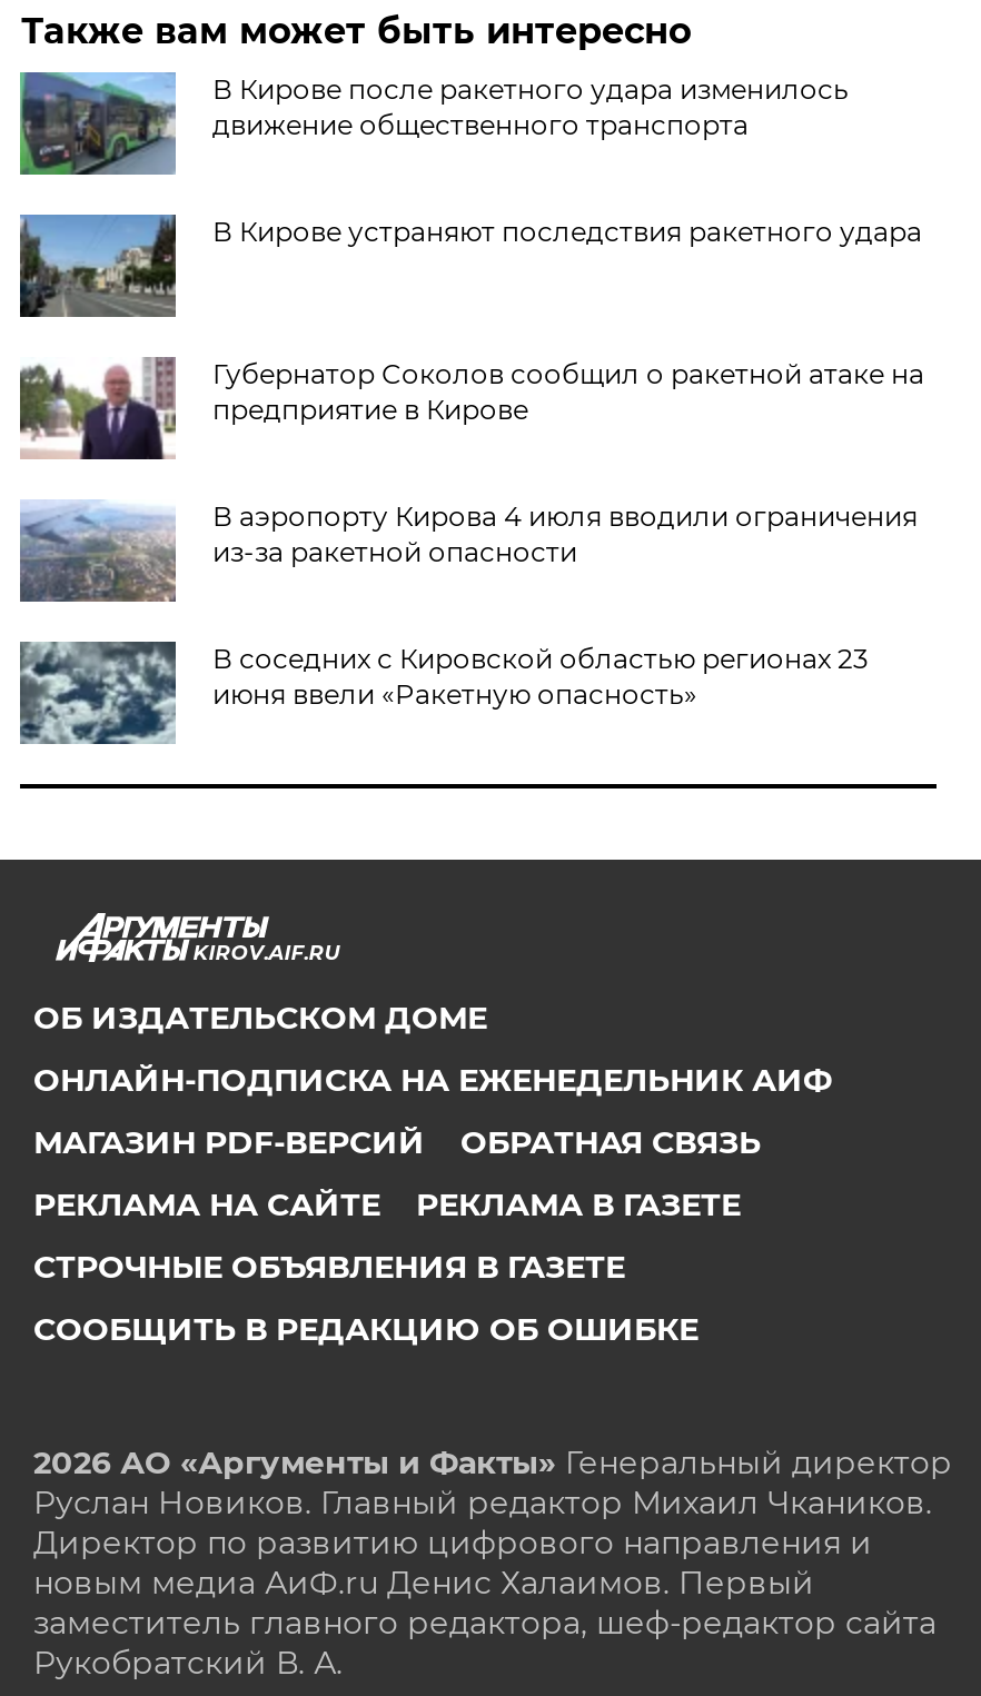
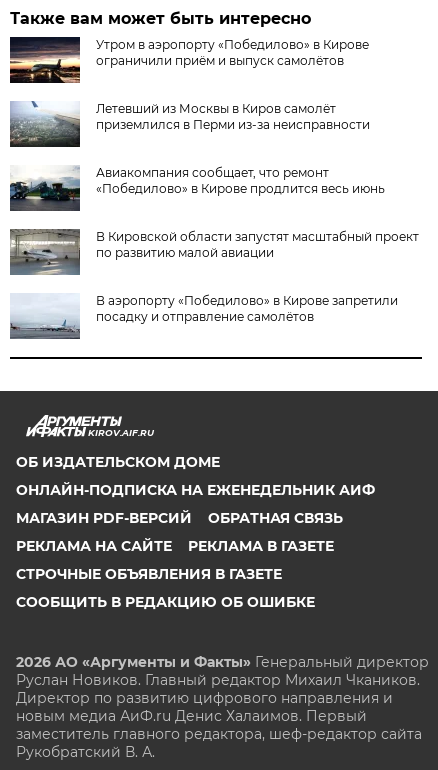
- [image]
- В Кирове после ракетного удара изменилось
- движение общественного транспорта
+ [image]
+ Утром в аэропорту «Победилово» в Кирове
+ ограничили приём и выпуск самолётов

- [image]
- В Кирове устраняют последствия ракетного удара
+ [image]
+ Летевший из Москвы в Киров самолёт
+ приземлился в Перми из-за неисправности

- [image]
- Губернатор Соколов сообщил о ракетной атаке на
- предприятие в Кирове
+ [image]
+ Авиакомпания сообщает, что ремонт
+ «Победилово» в Кирове продлится весь июнь

- [image]
- В аэропорту Кирова 4 июля вводили ограничения
- из-за ракетной опасности
+ [image]
+ В Кировской области запустят масштабный проект
+ по развитию малой авиации

- [image]
- В соседних с Кировской областью регионах 23
- июня ввели «Ракетную опасность»
+ [image]
+ В аэропорту «Победилово» в Кирове запретили
+ посадку и отправление самолётов
